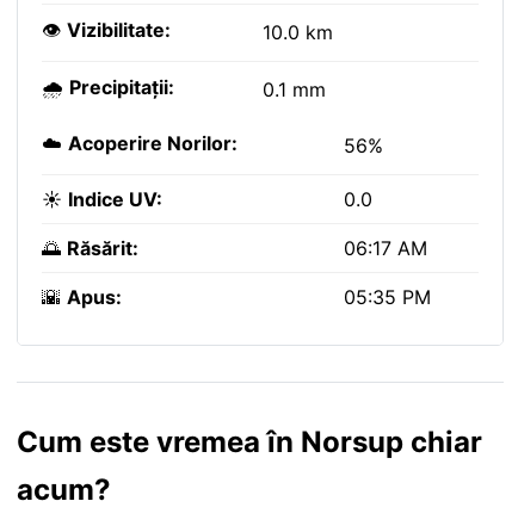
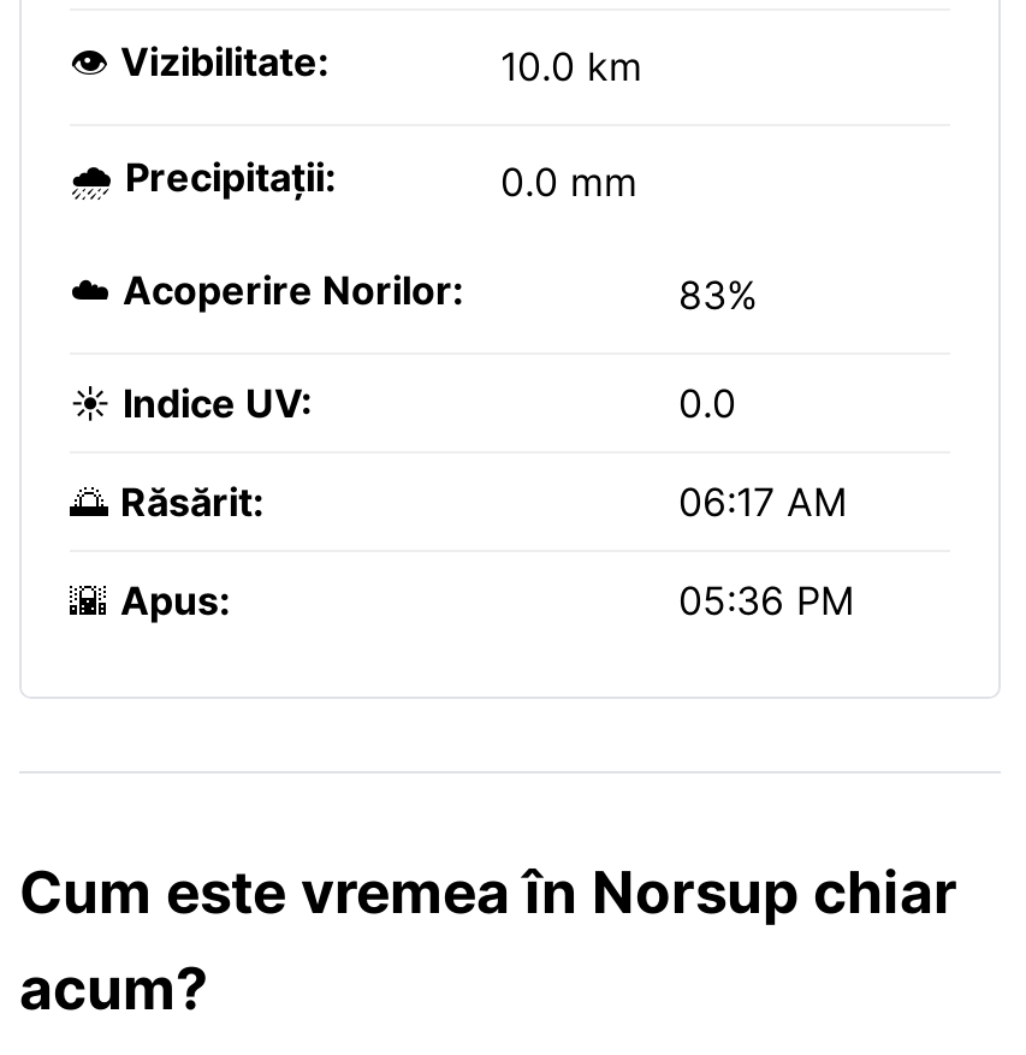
- 0.1 mm
+ 0.0 mm

- 56%
+ 83%

- 05:35 PM
+ 05:36 PM
